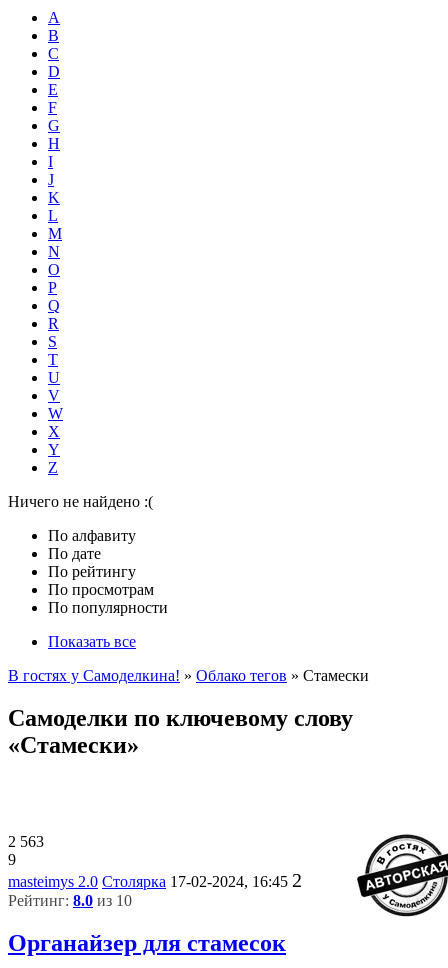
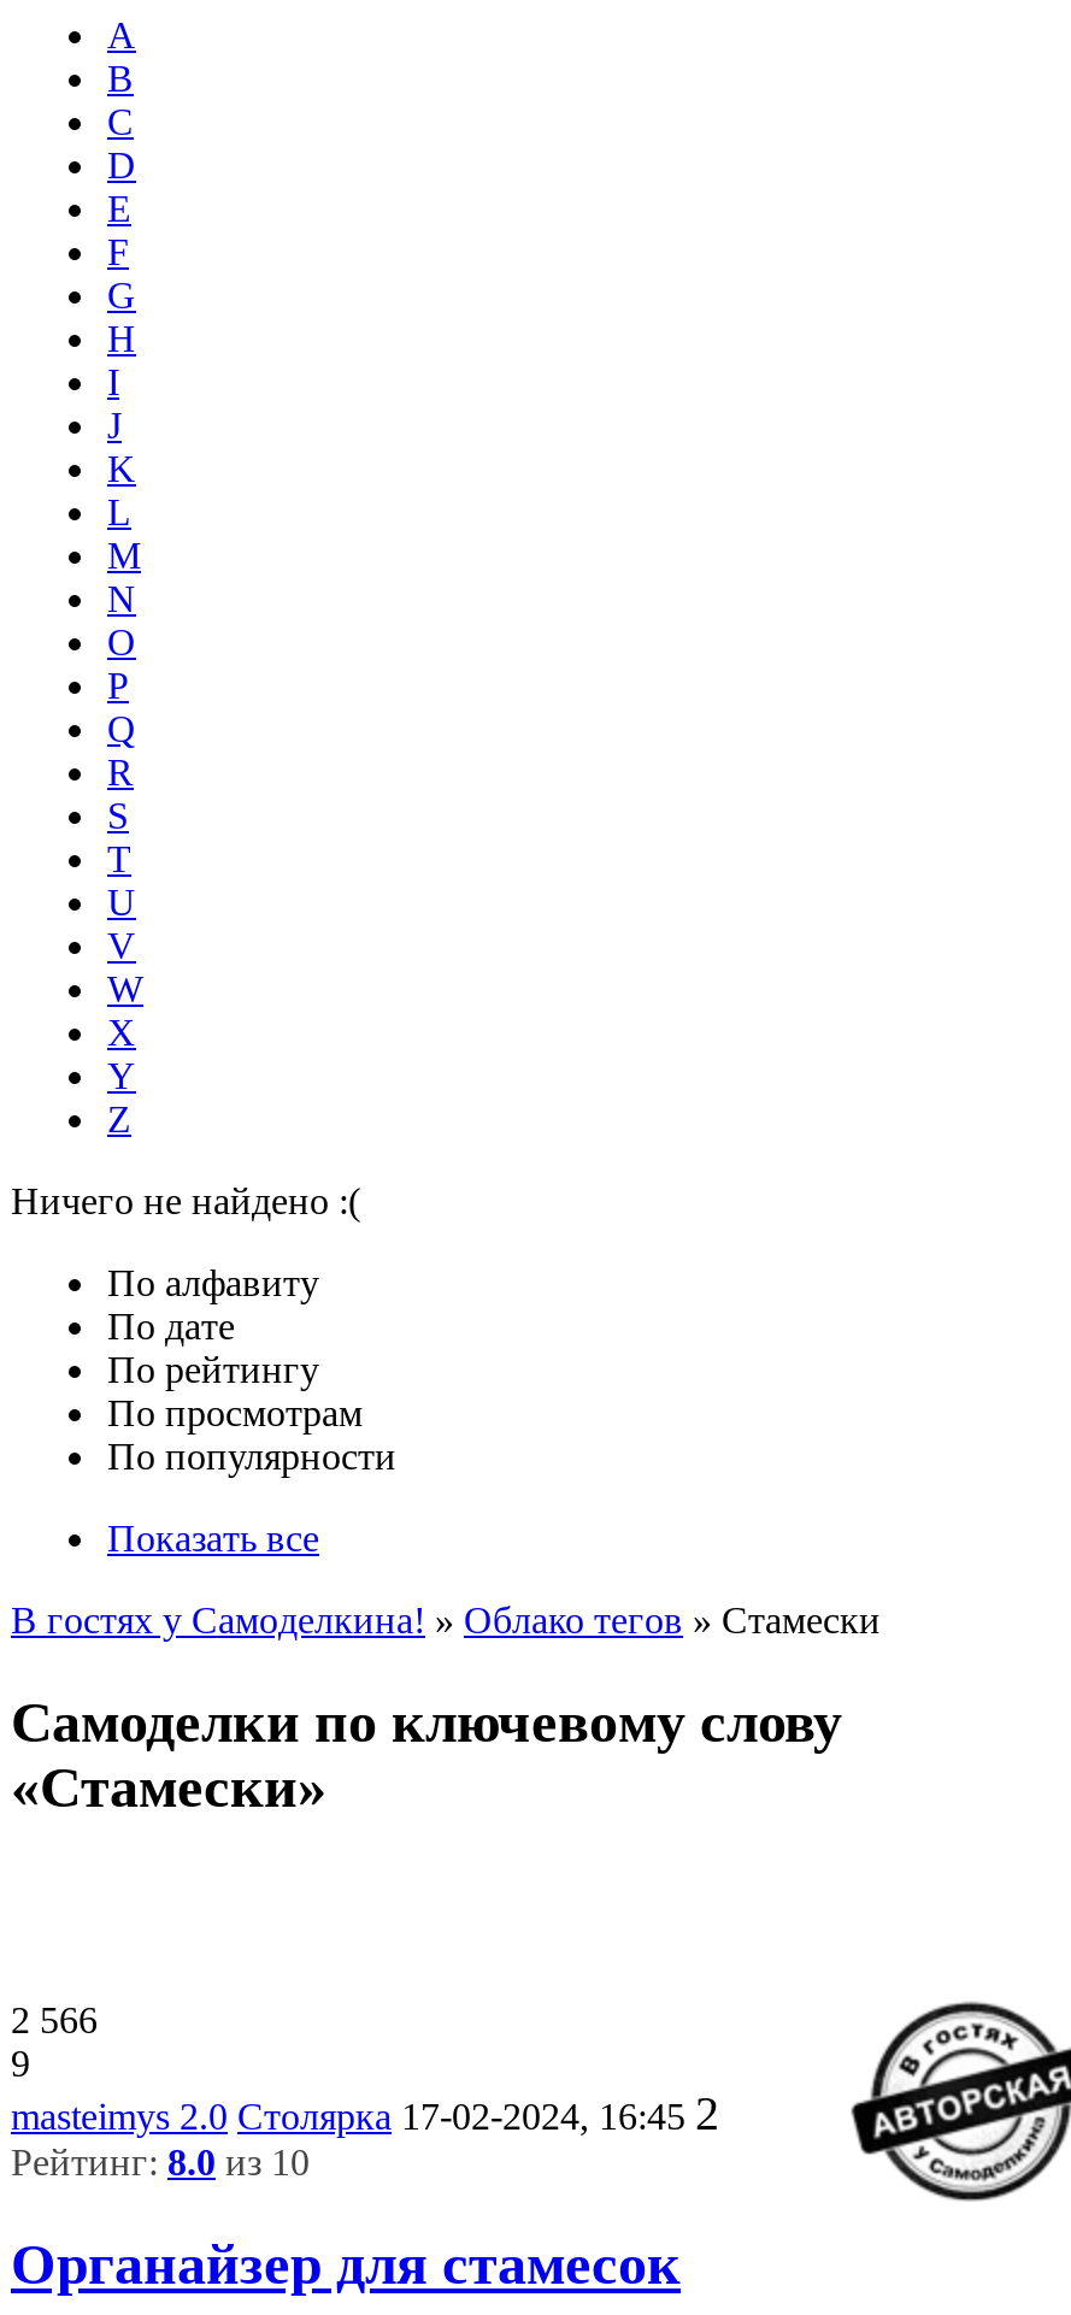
- 2 563
+ 2 566
